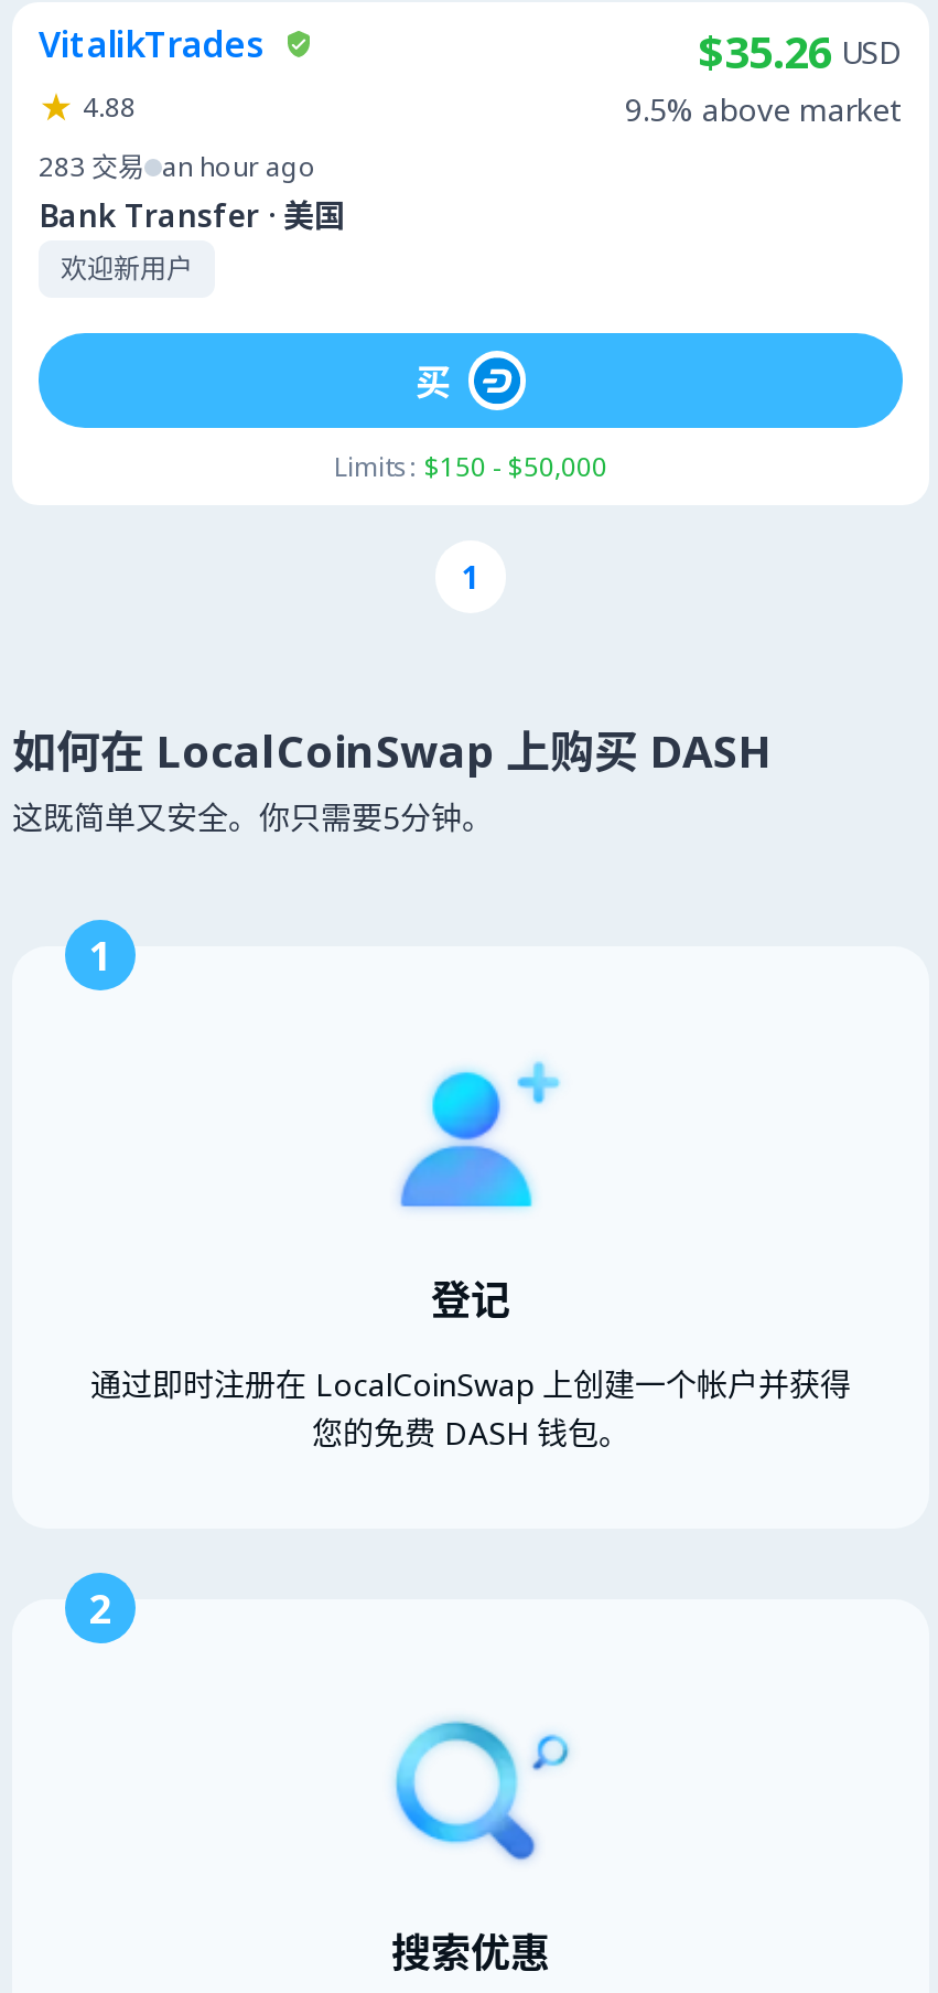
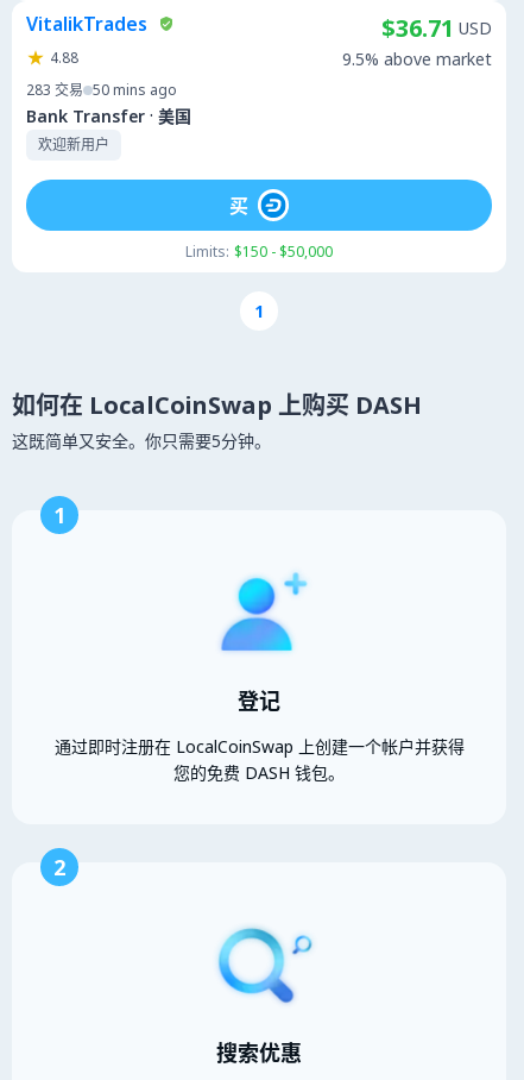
- $35.26 USD
+ $36.71 USD

- 283 交易 an hour ago
+ 283 交易 50 mins ago
